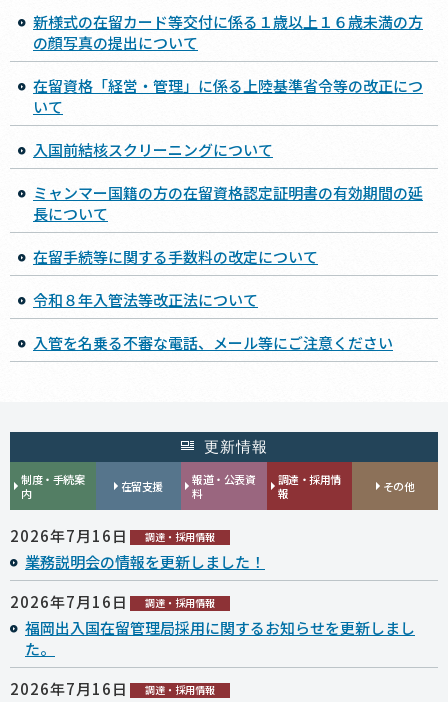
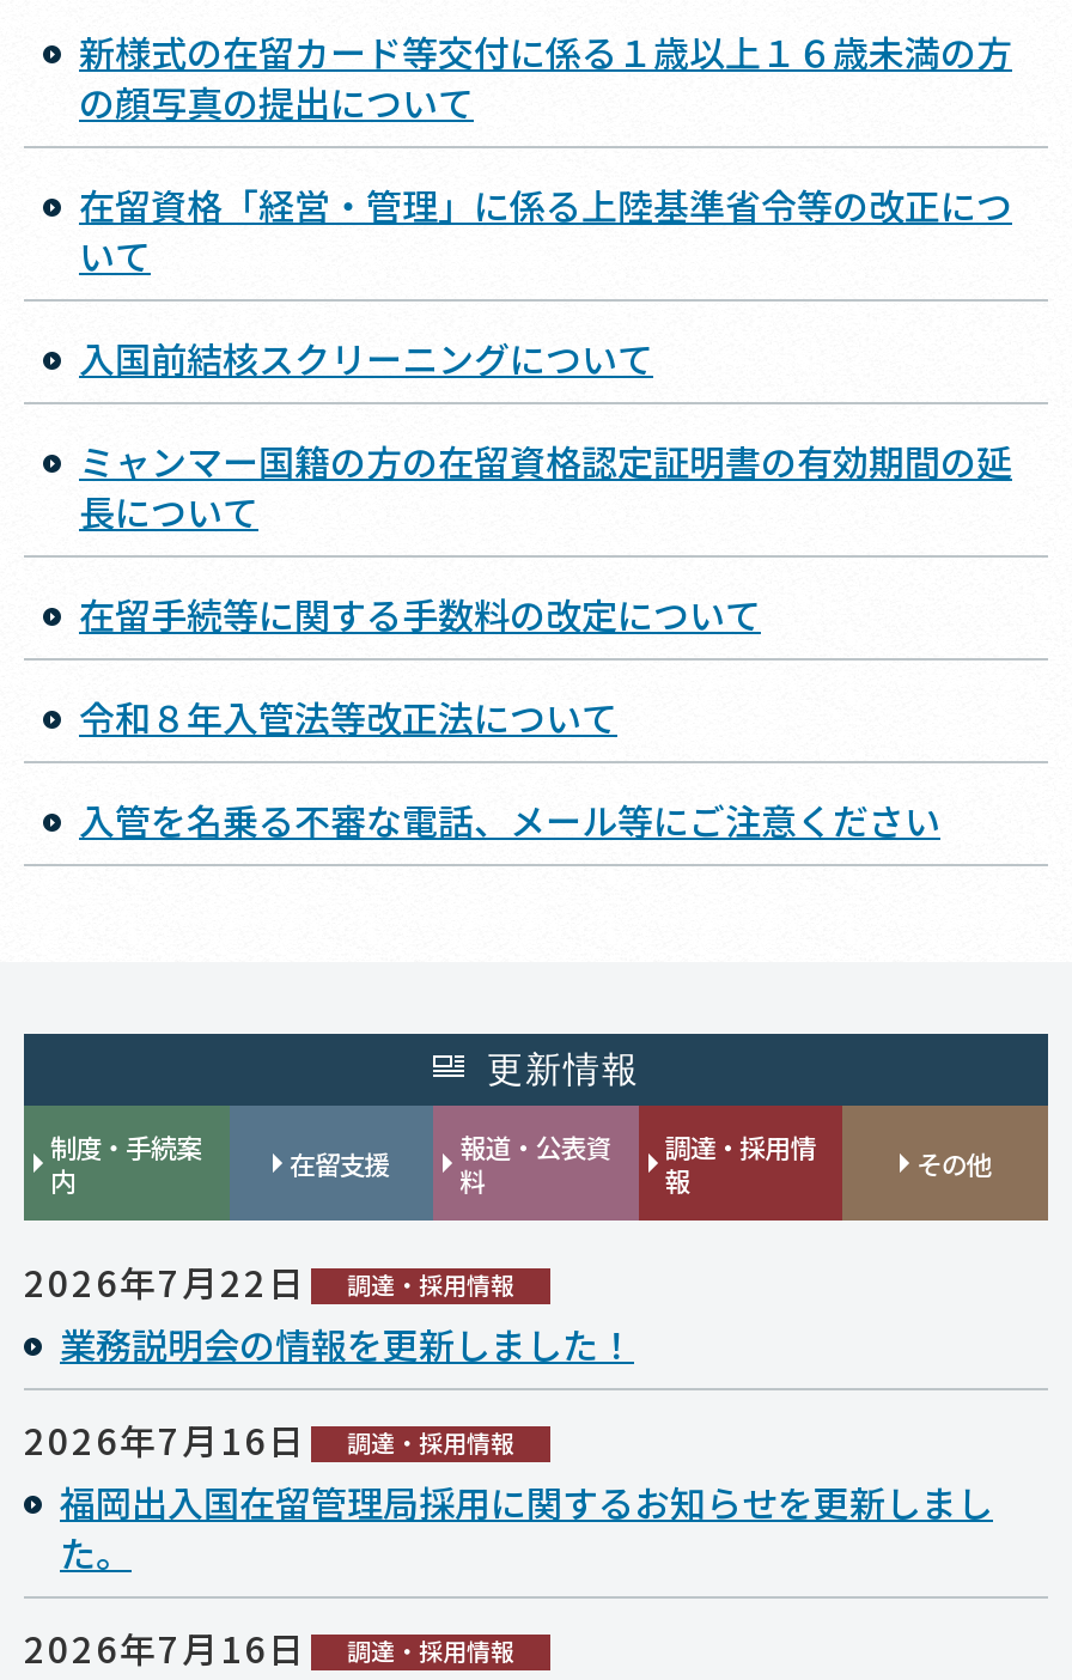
- 2026年7月16日
+ 2026年7月22日
